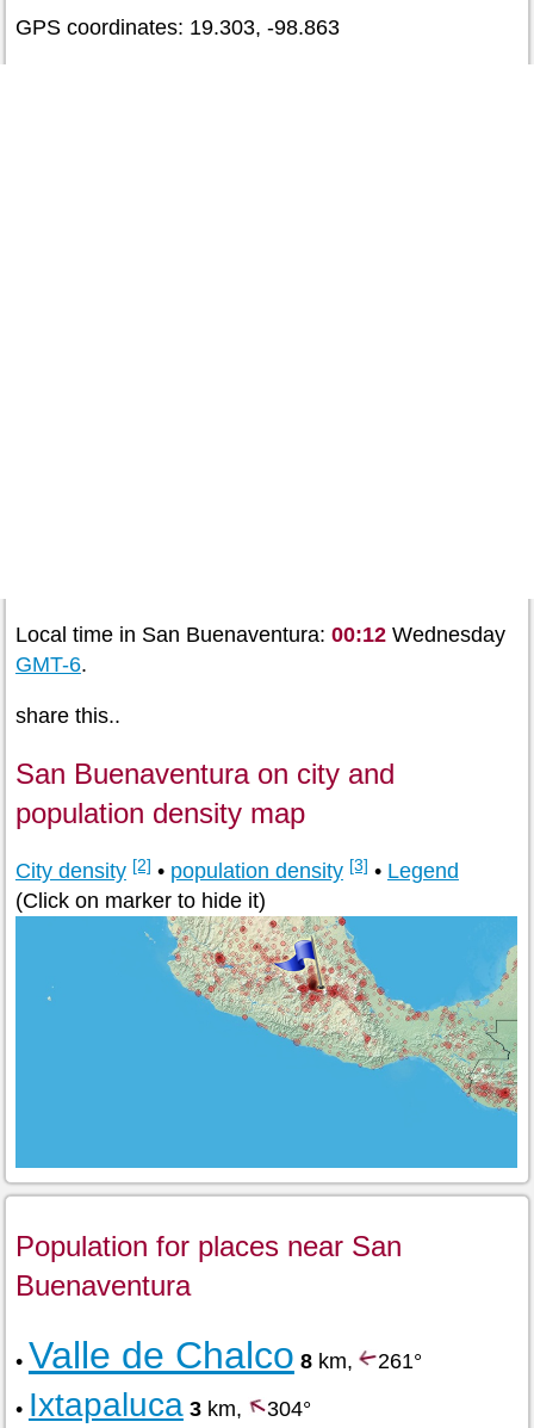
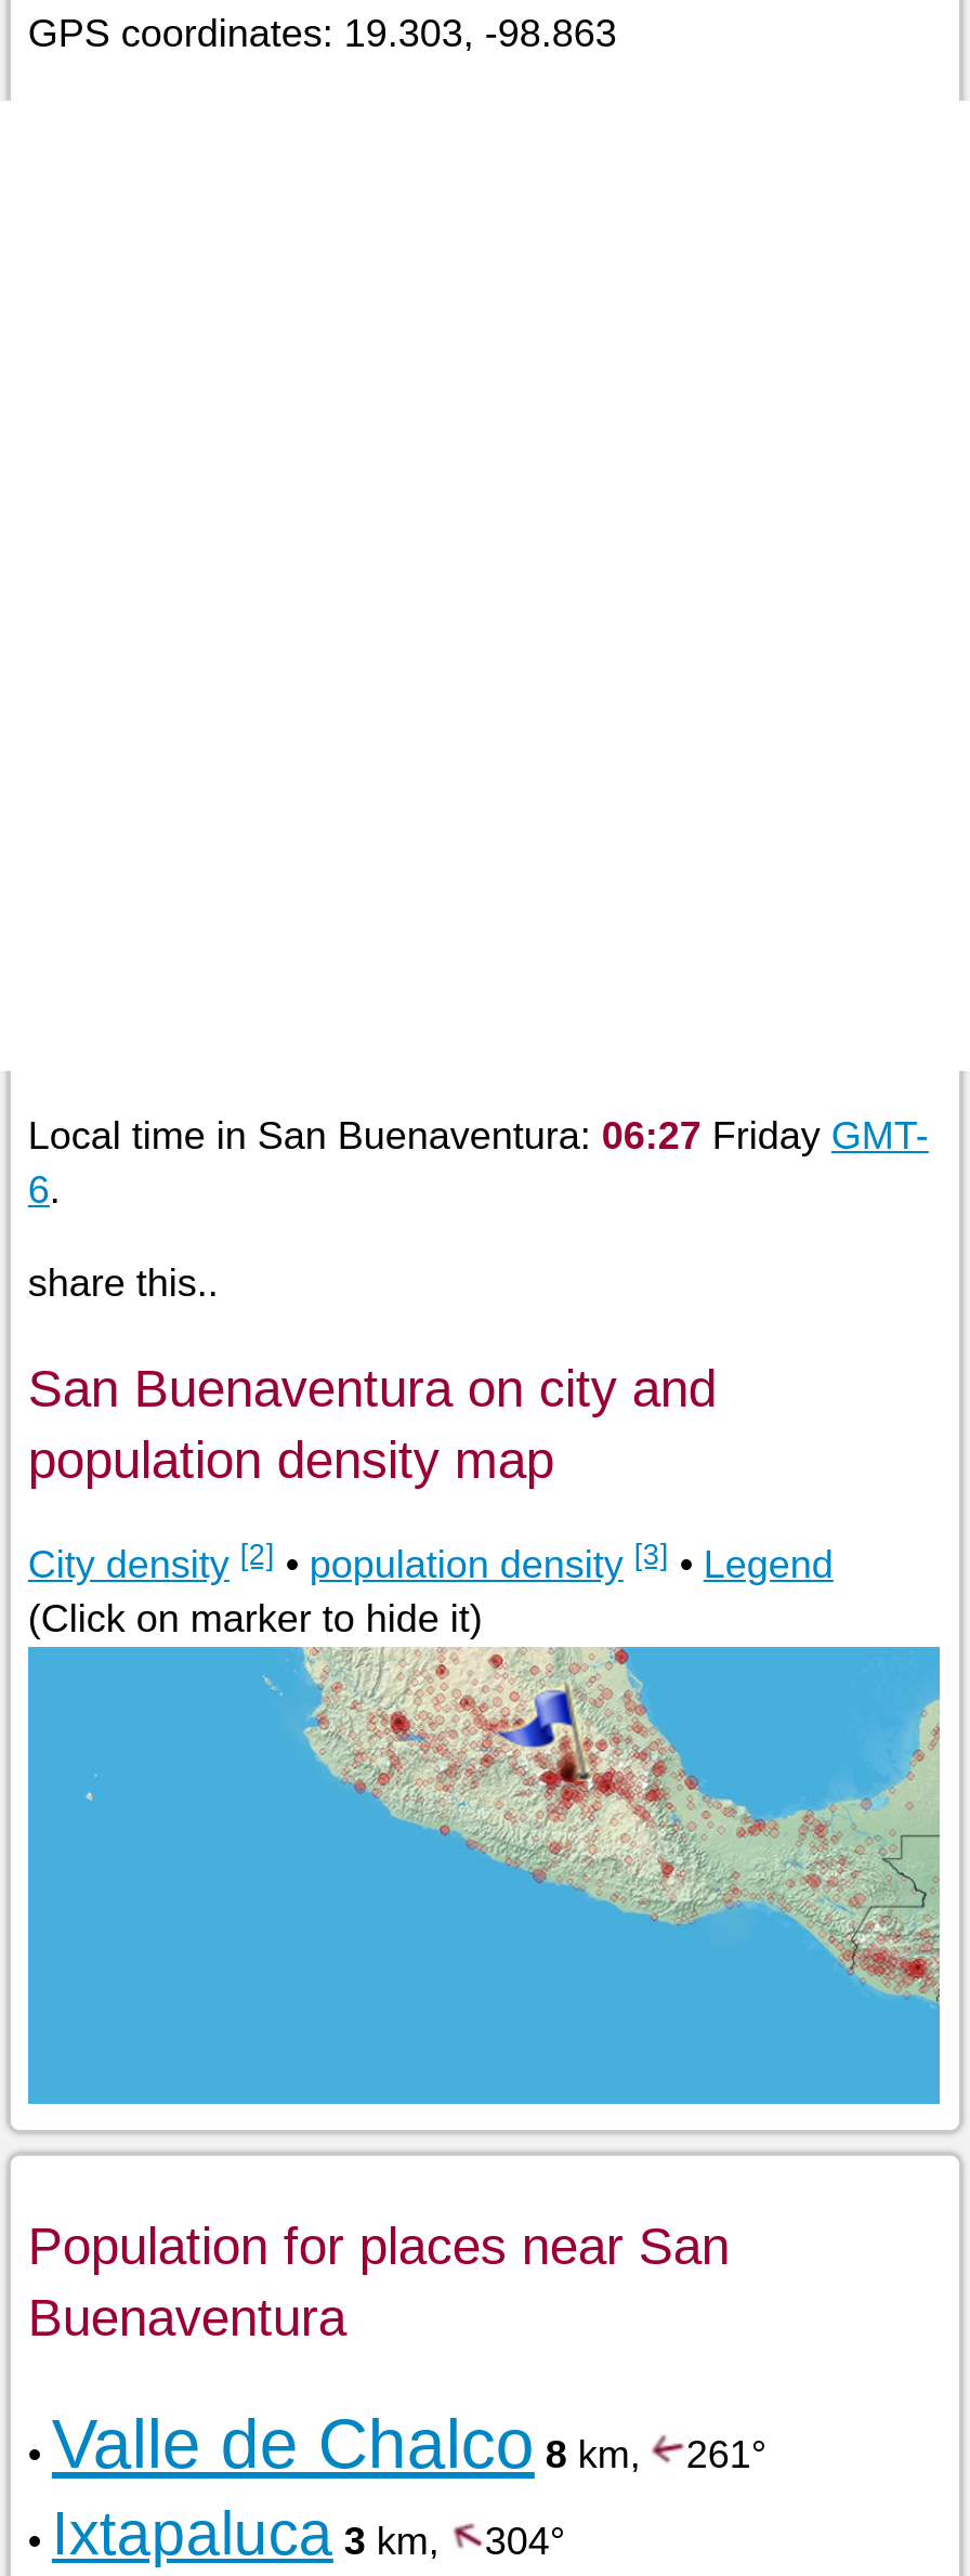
- Local time in San Buenaventura: 00:12 Wednesday
- GMT-6.
+ Local time in San Buenaventura: 06:27 Friday GMT-
+ 6.
